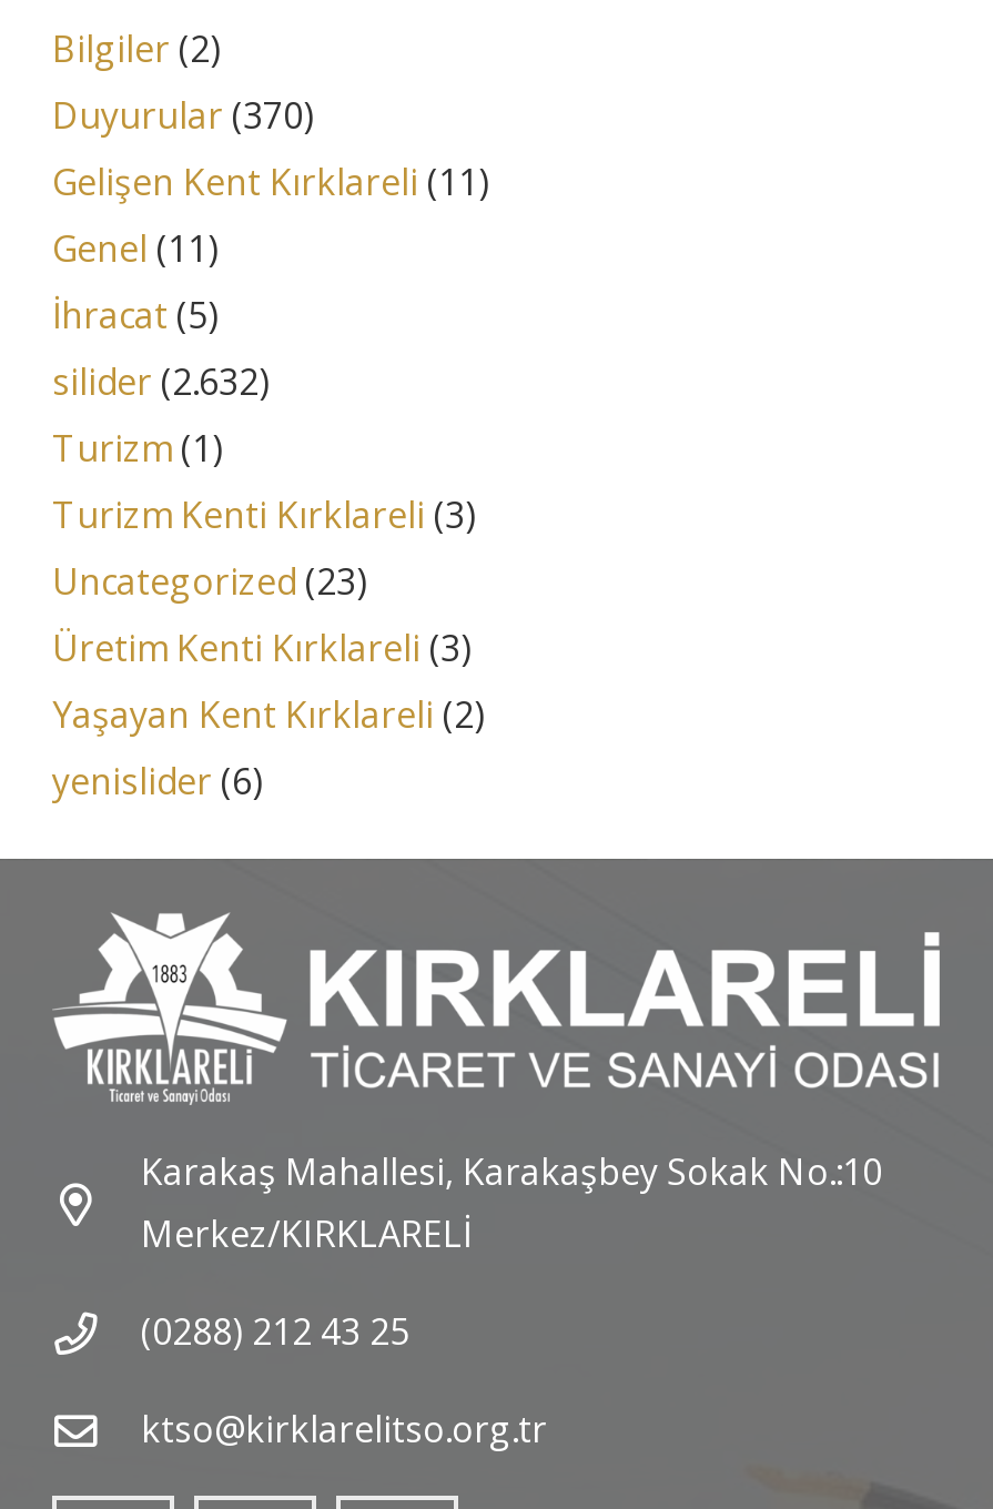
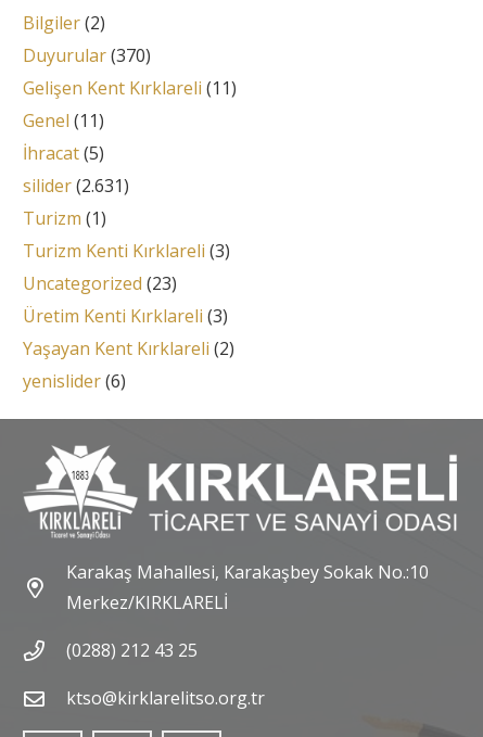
- silider (2.632)
+ silider (2.631)
